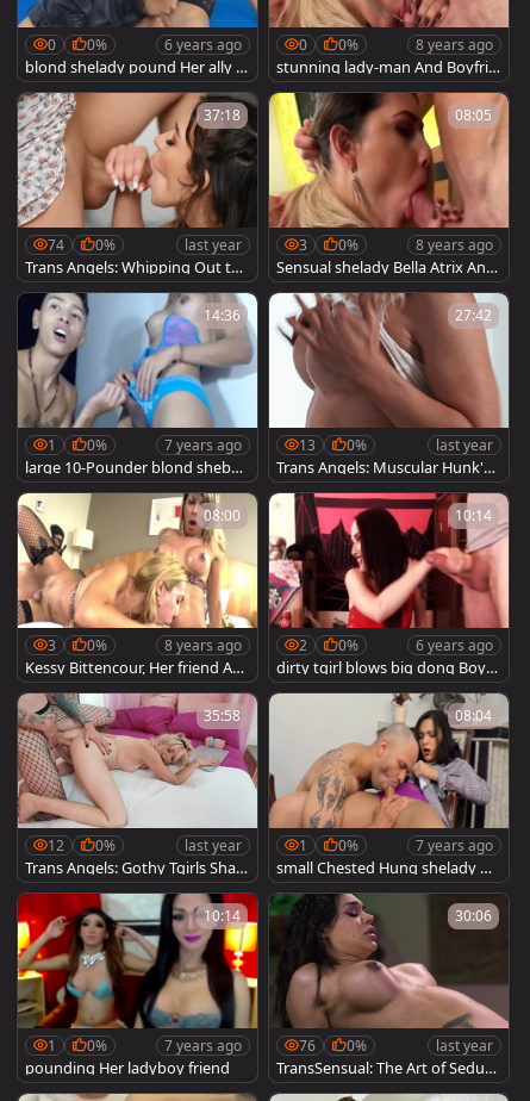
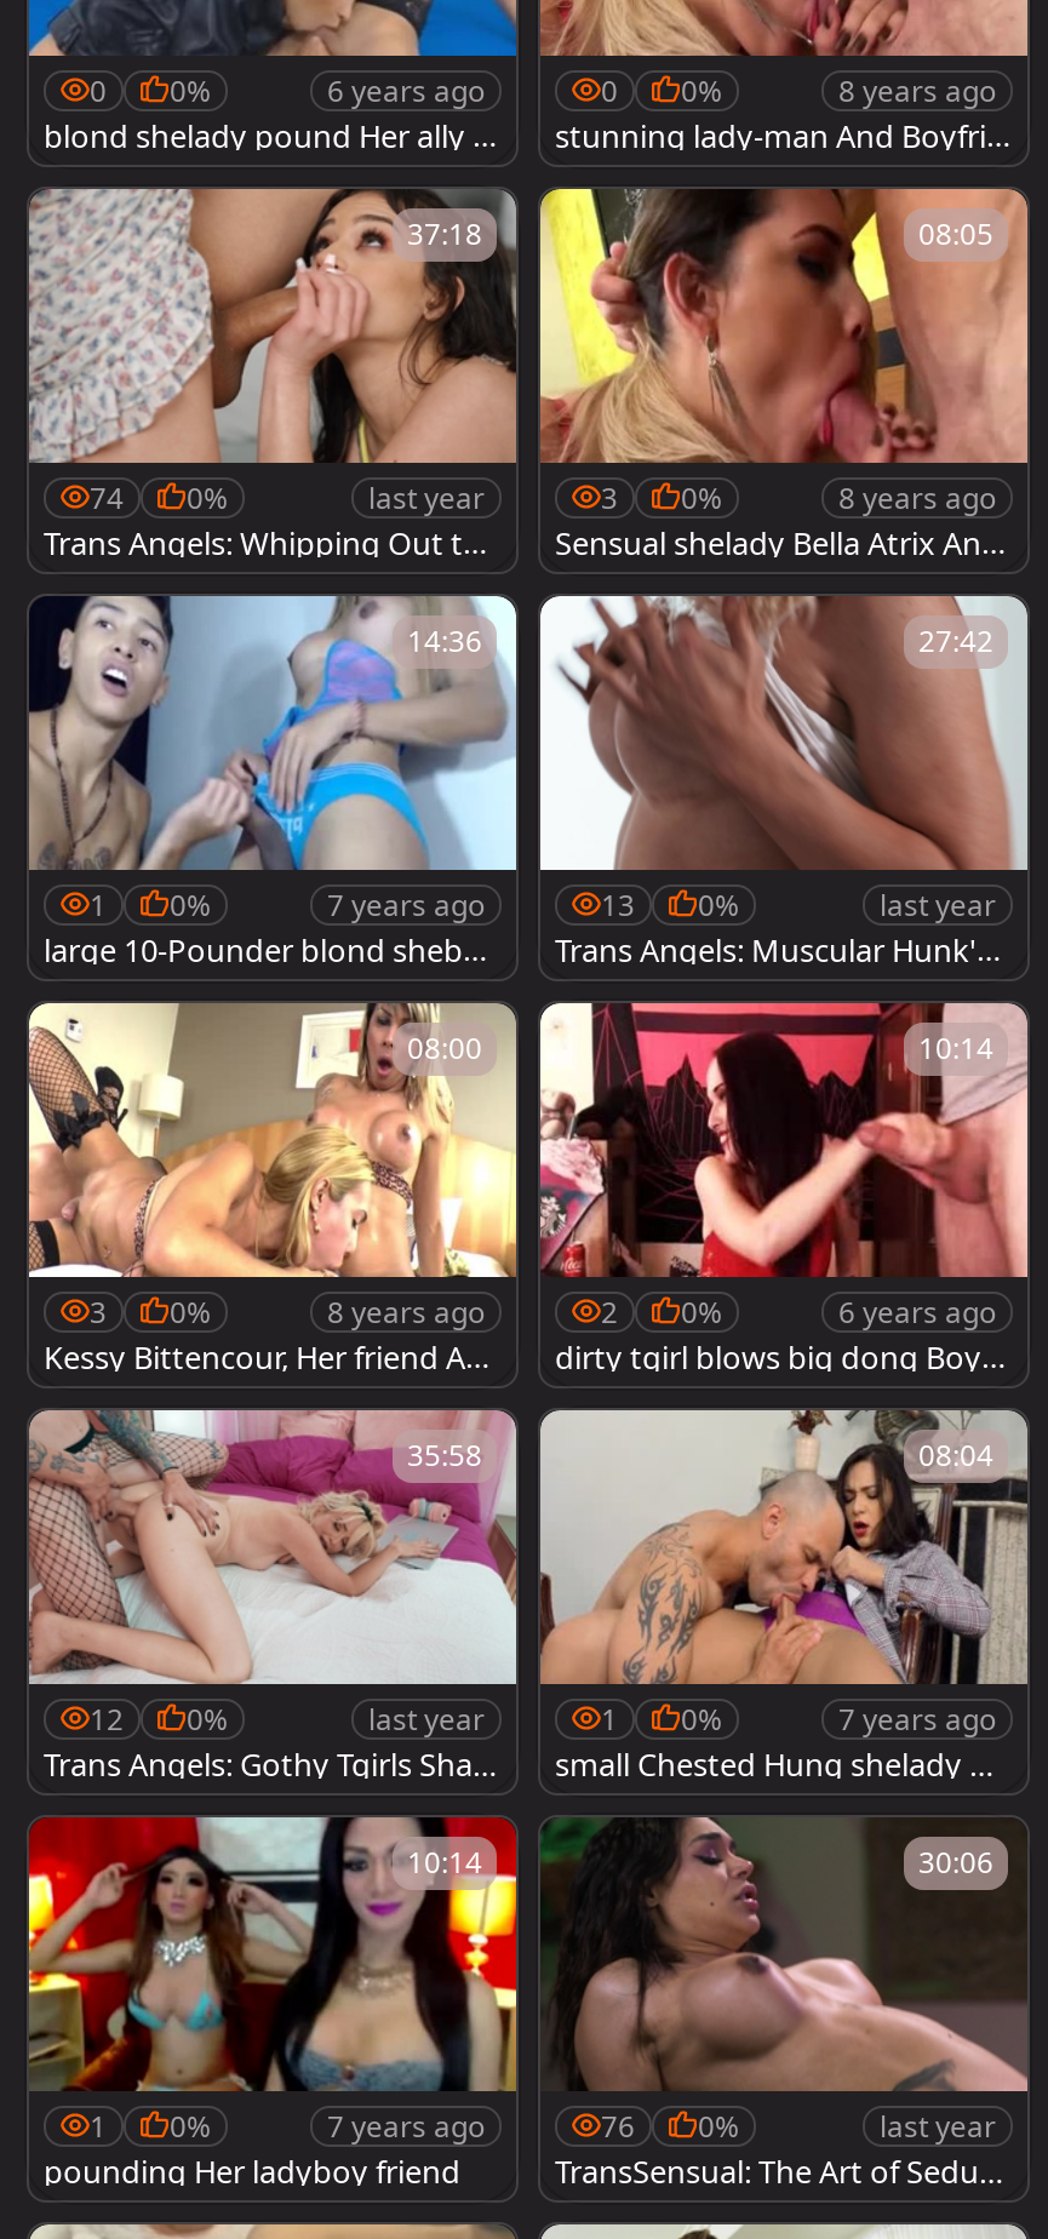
- [image]
+ [image]
